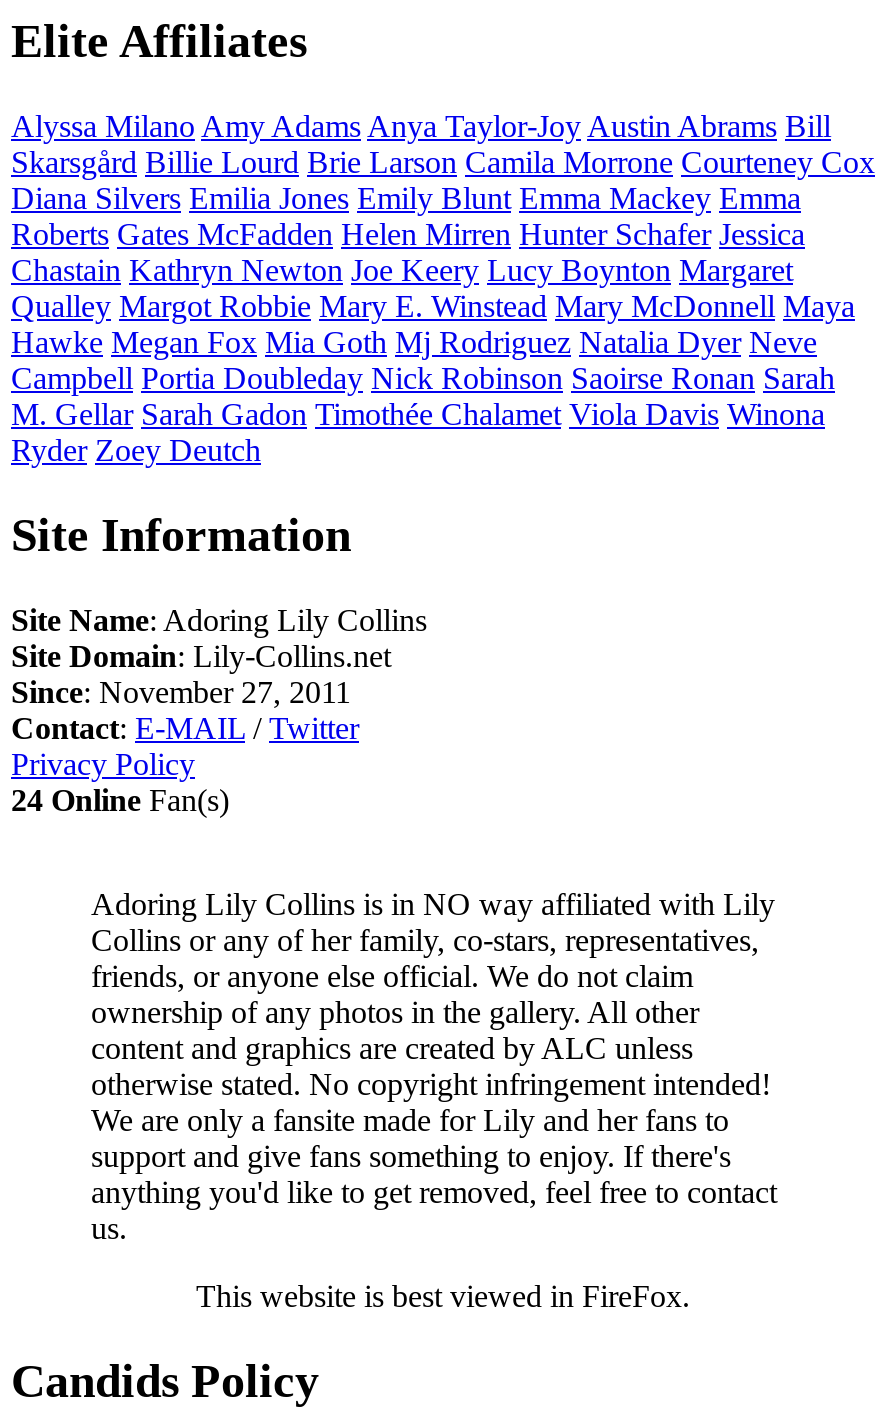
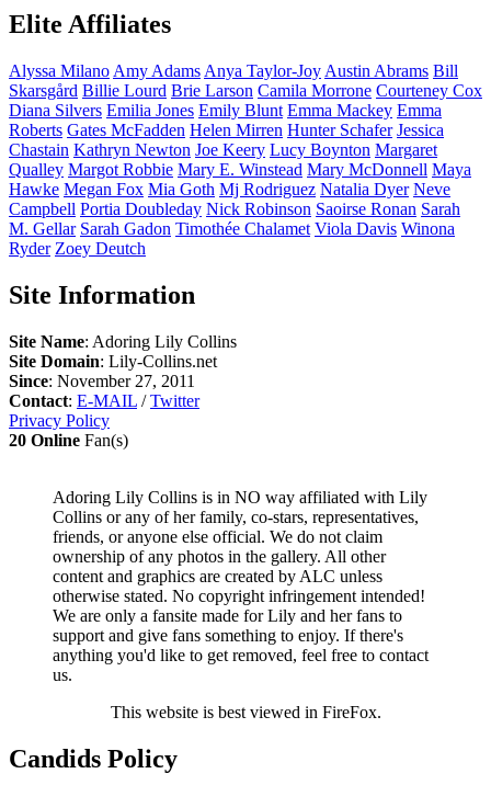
- 24 Online Fan(s)
+ 20 Online Fan(s)
